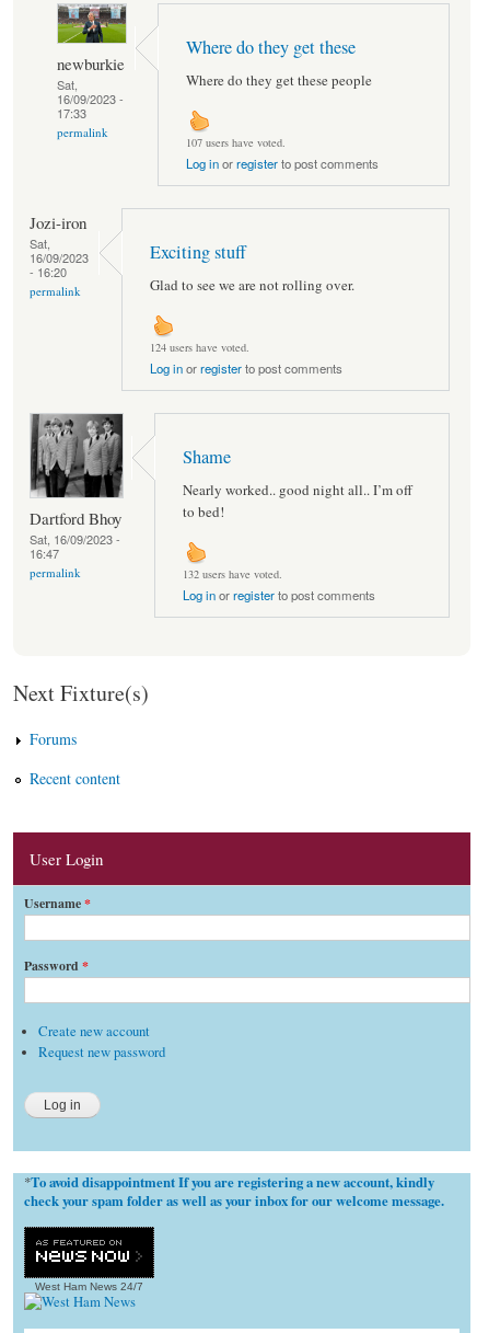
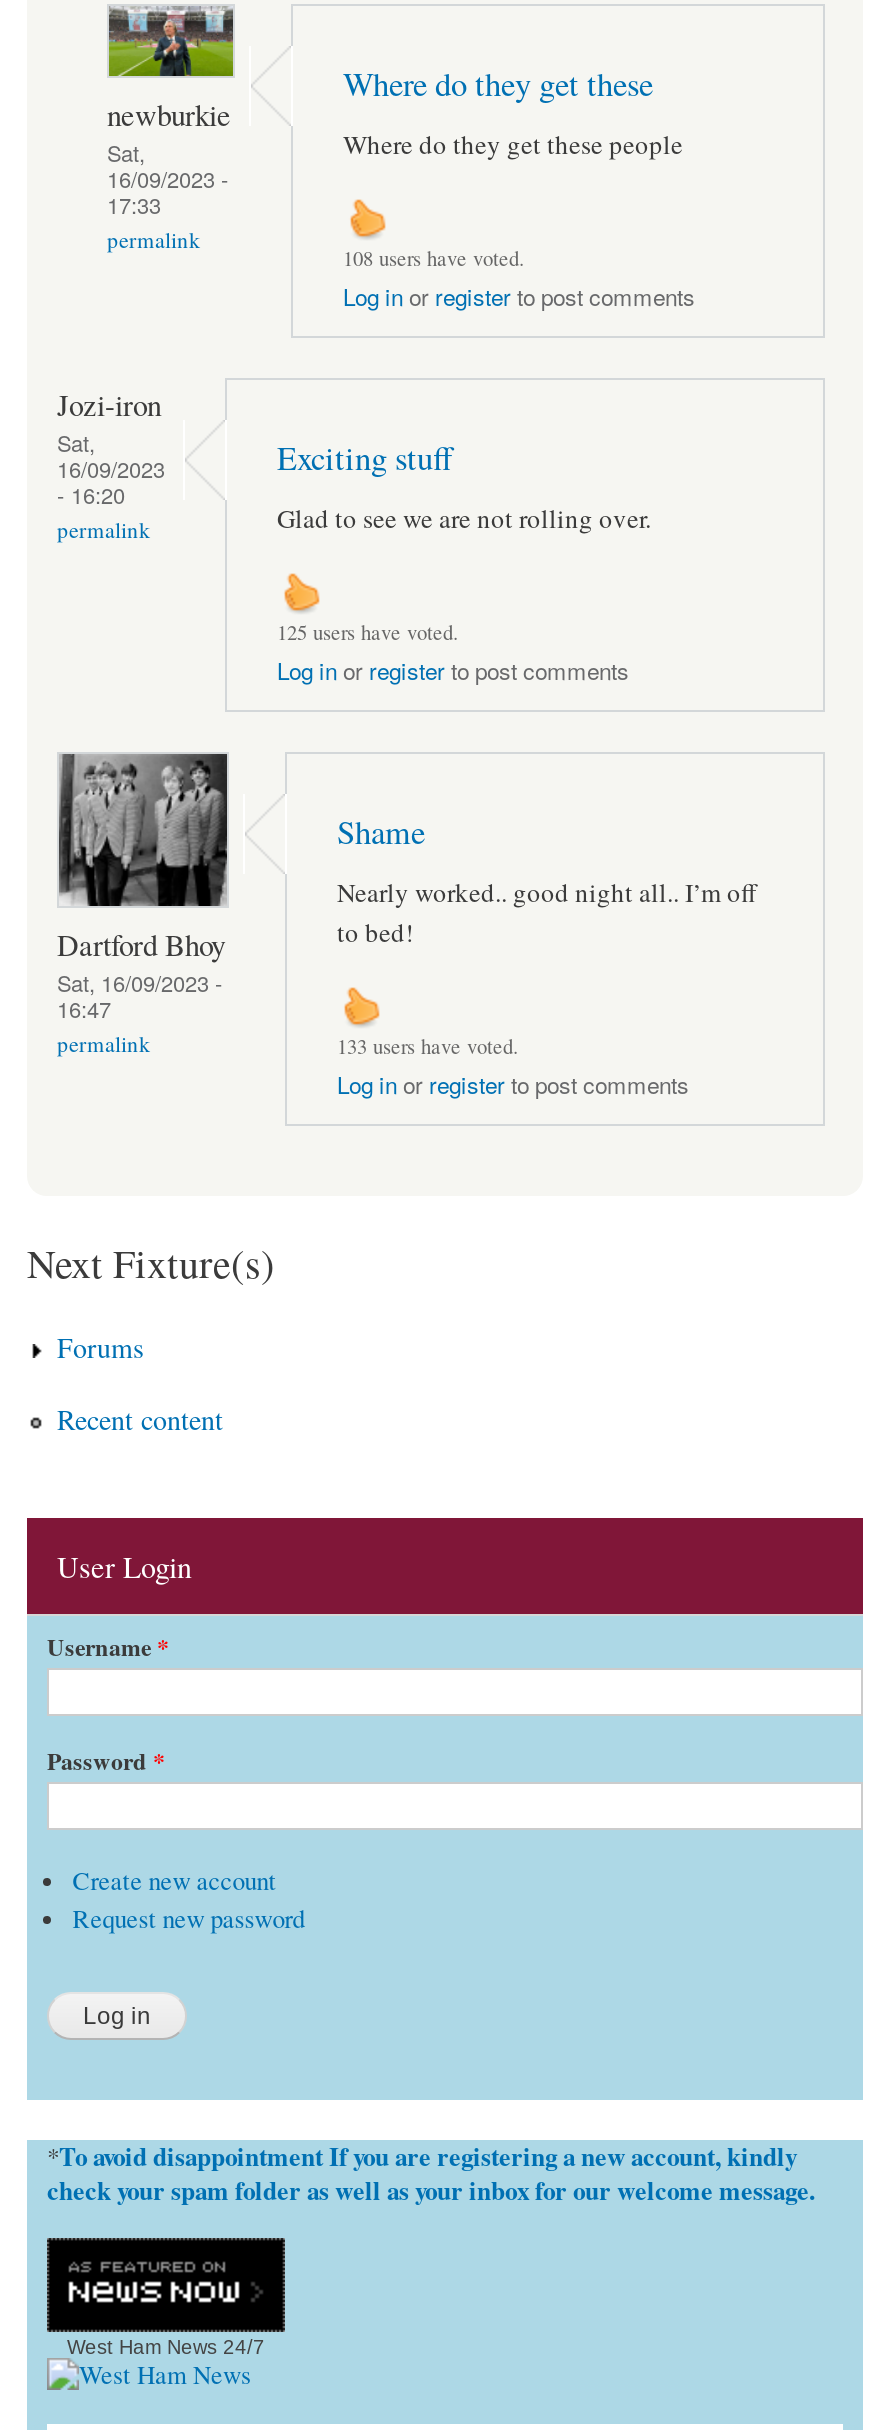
- 107 users have voted.
+ 108 users have voted.

- 124 users have voted.
+ 125 users have voted.

- 132 users have voted.
+ 133 users have voted.
